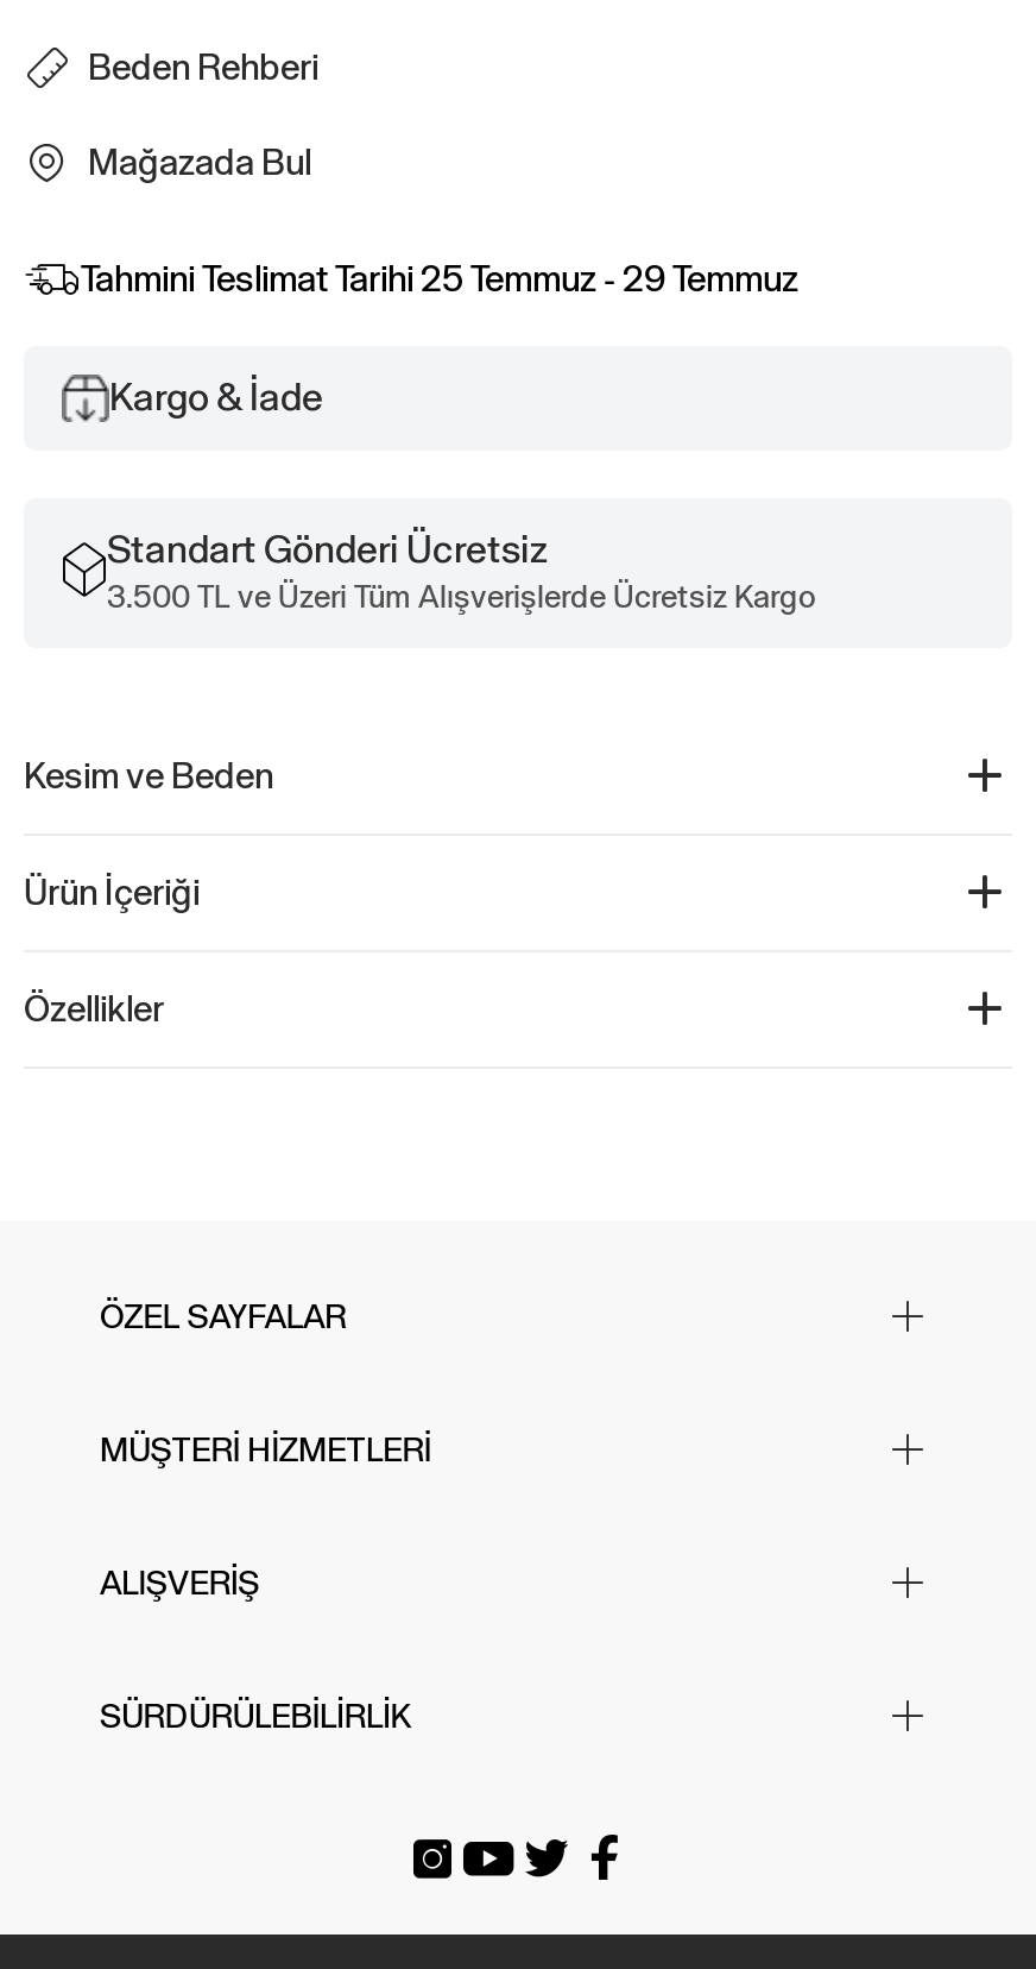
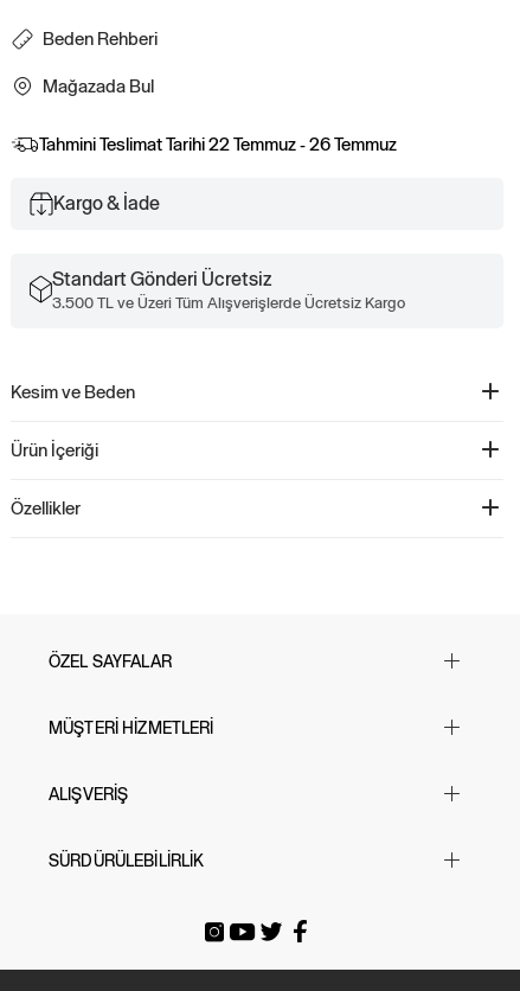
- Tahmini Teslimat Tarihi 25 Temmuz - 29 Temmuz
+ Tahmini Teslimat Tarihi 22 Temmuz - 26 Temmuz
